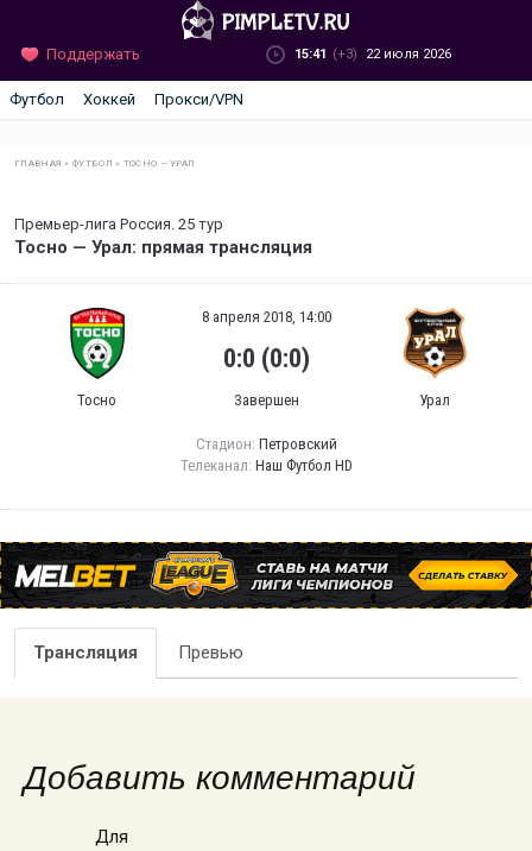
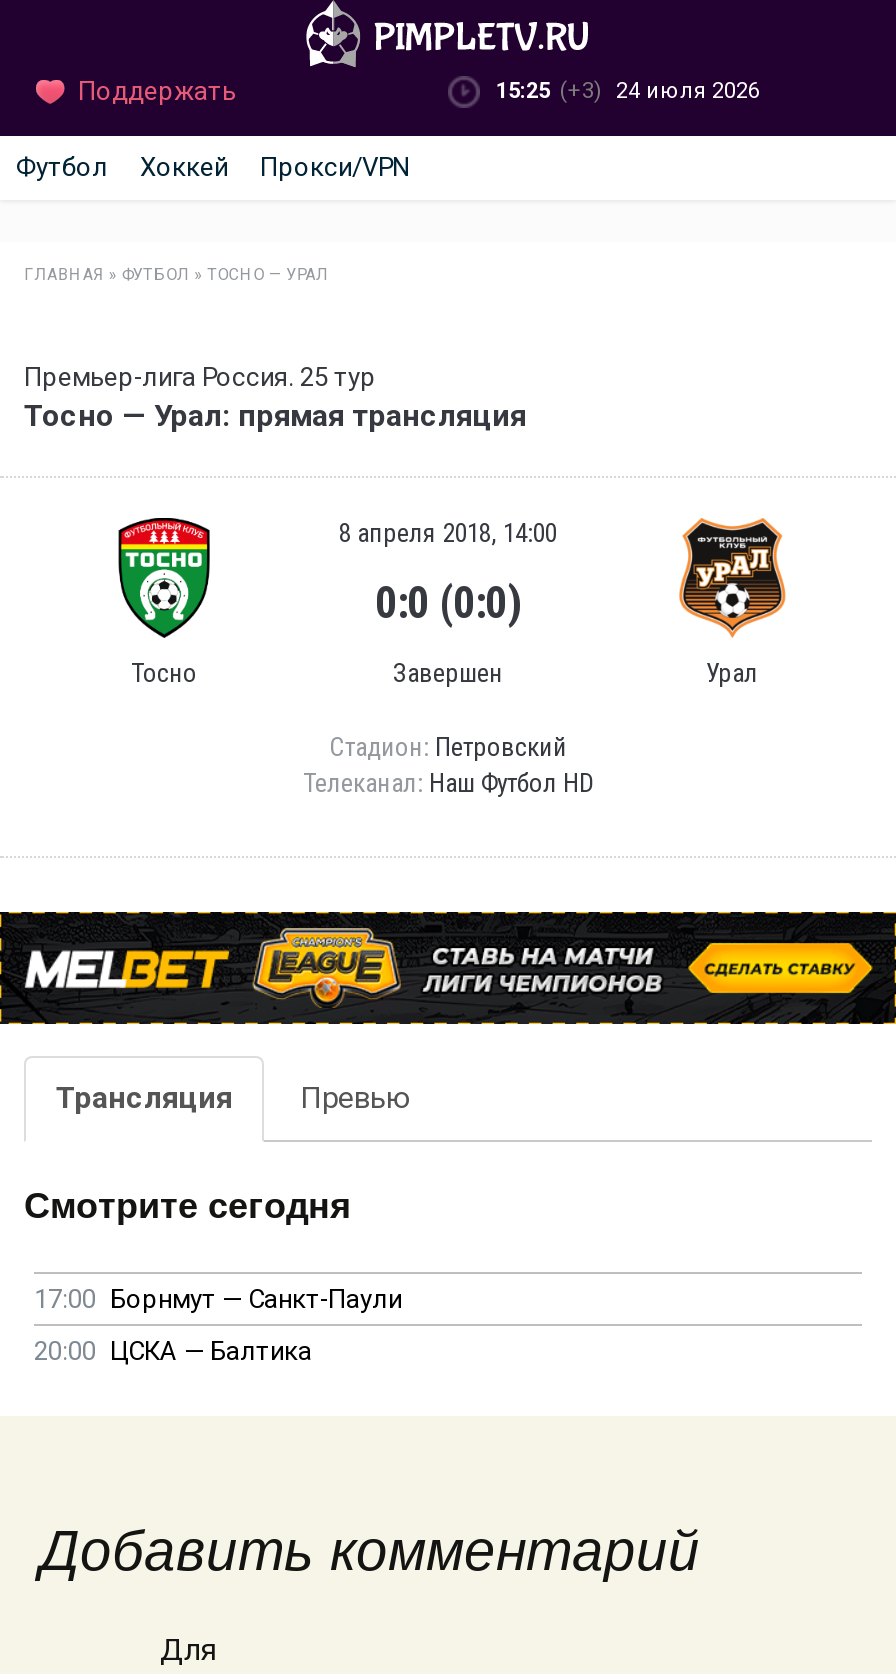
- 15:41 (+3) 22 июля 2026
+ 15:25 (+3) 24 июля 2026

+ Смотрите сегодня
+ 17:00 Борнмут — Санкт-Паули
+ 20:00 ЦСКА — Балтика
